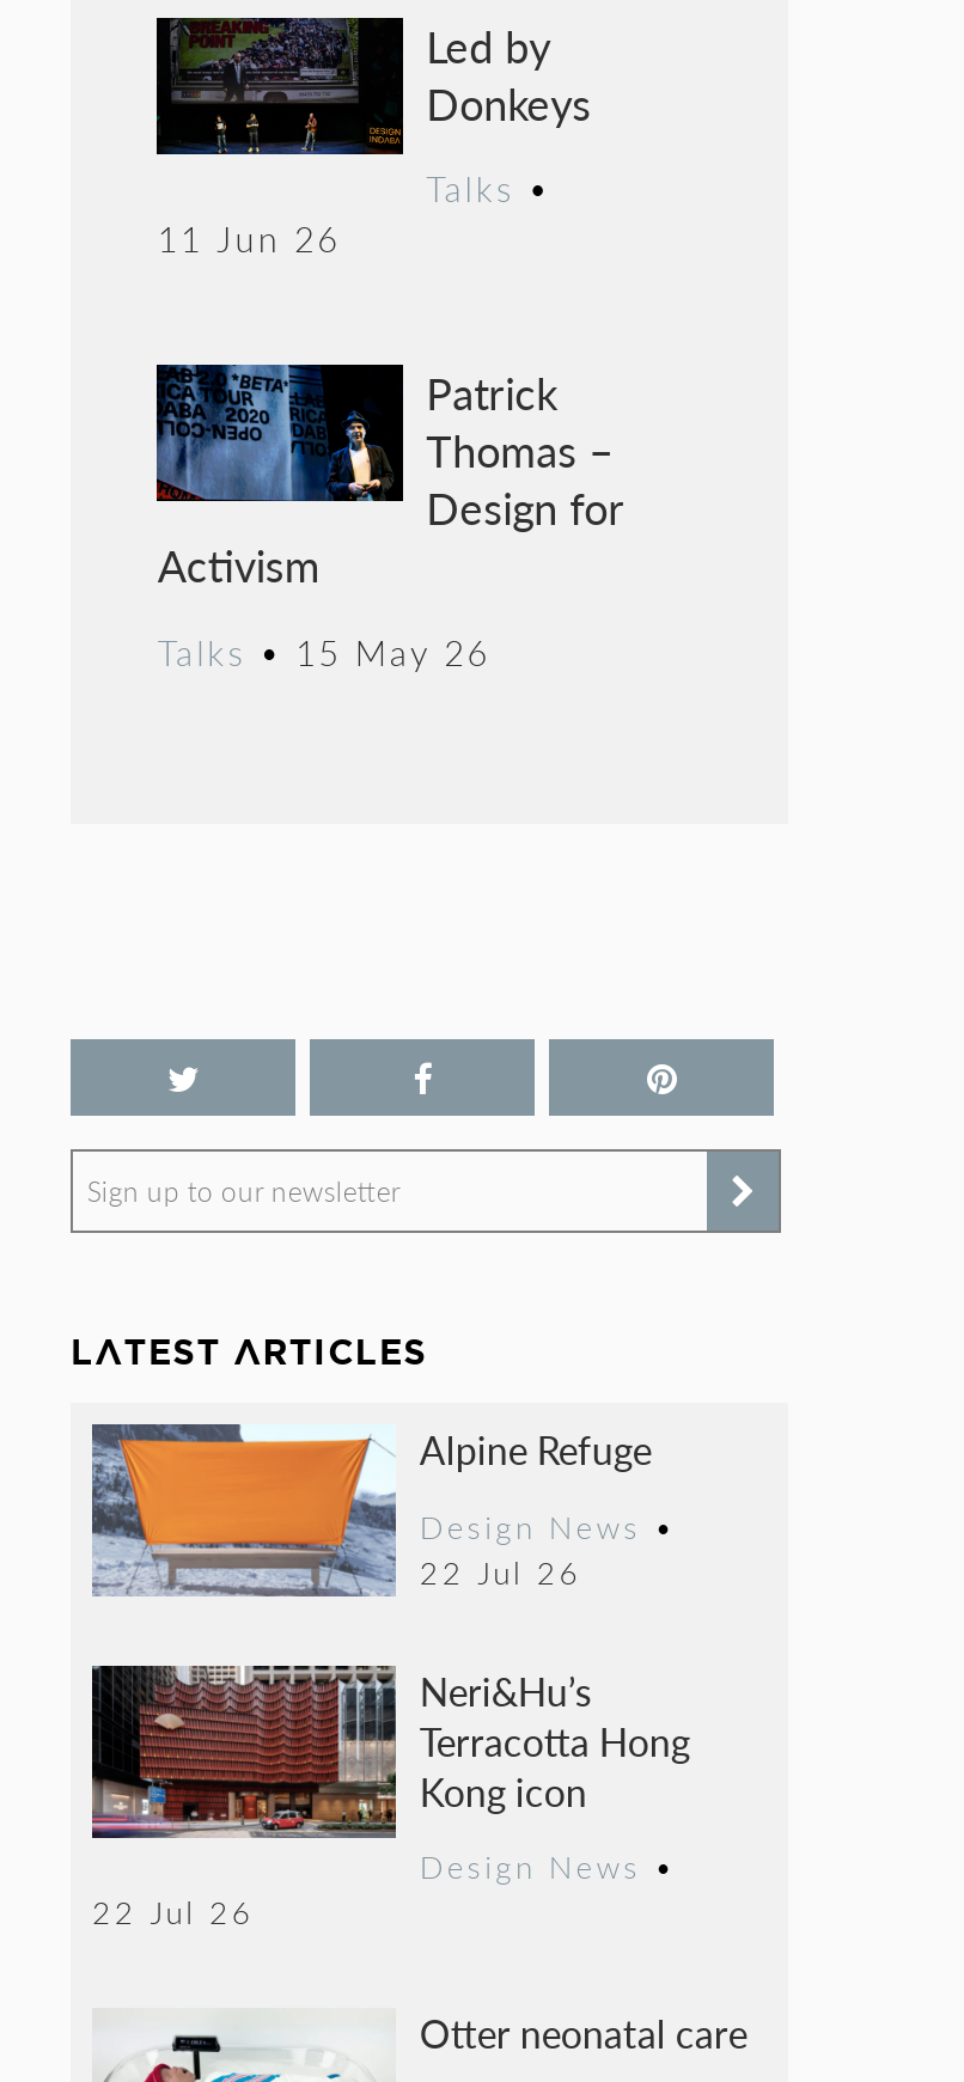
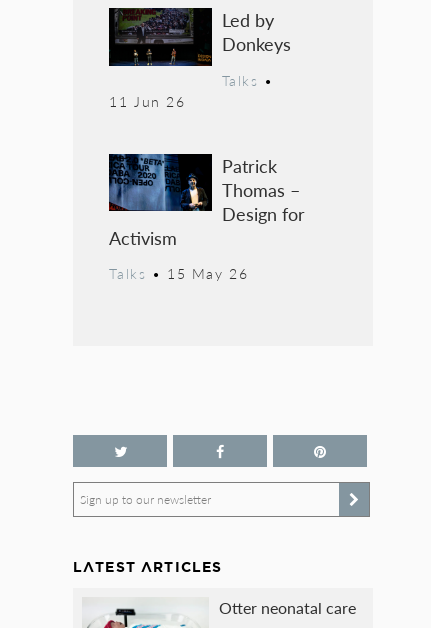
- [image]
- Alpine Refuge
- Design News •
- 22 Jul 26
- Neri&Hu’s
- Terracotta Hong
- Kong icon
- Design News •
- 22 Jul 26

- [image]
